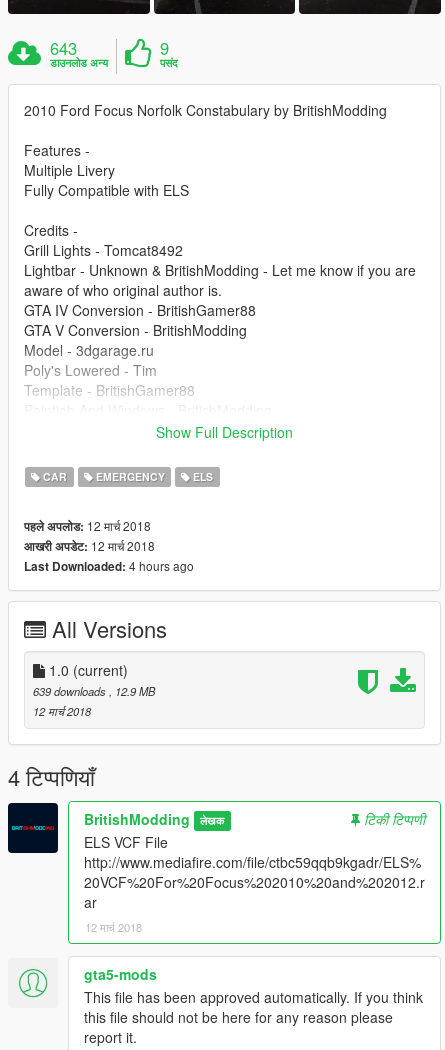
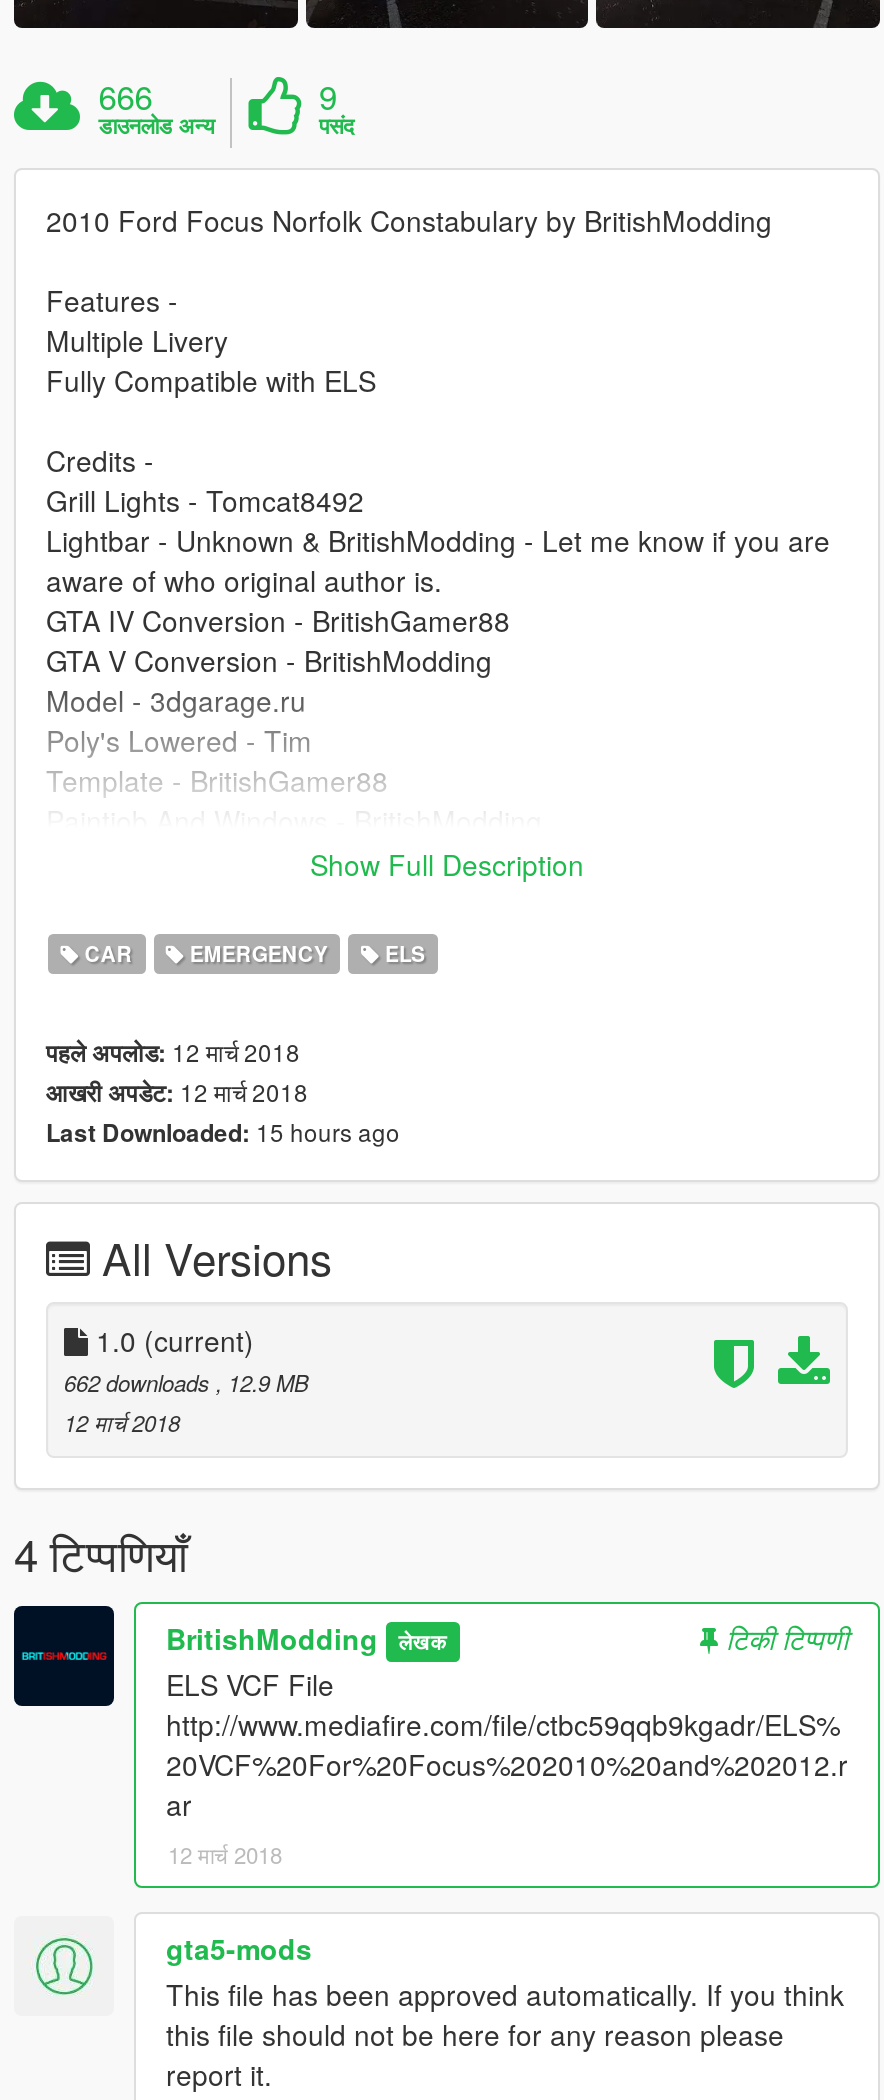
- 643
+ 666

- Last Downloaded: 4 hours ago
+ Last Downloaded: 15 hours ago

- 639 downloads, 12.9 MB
+ 662 downloads, 12.9 MB
